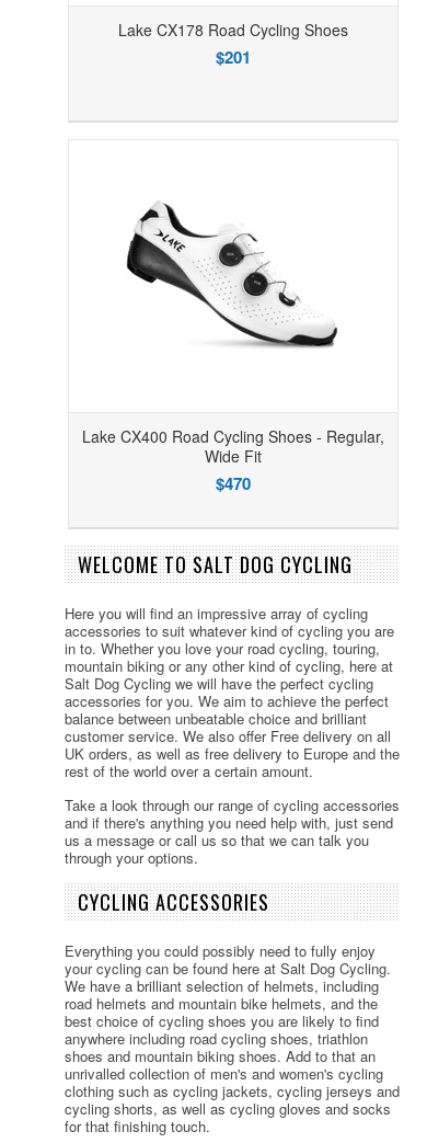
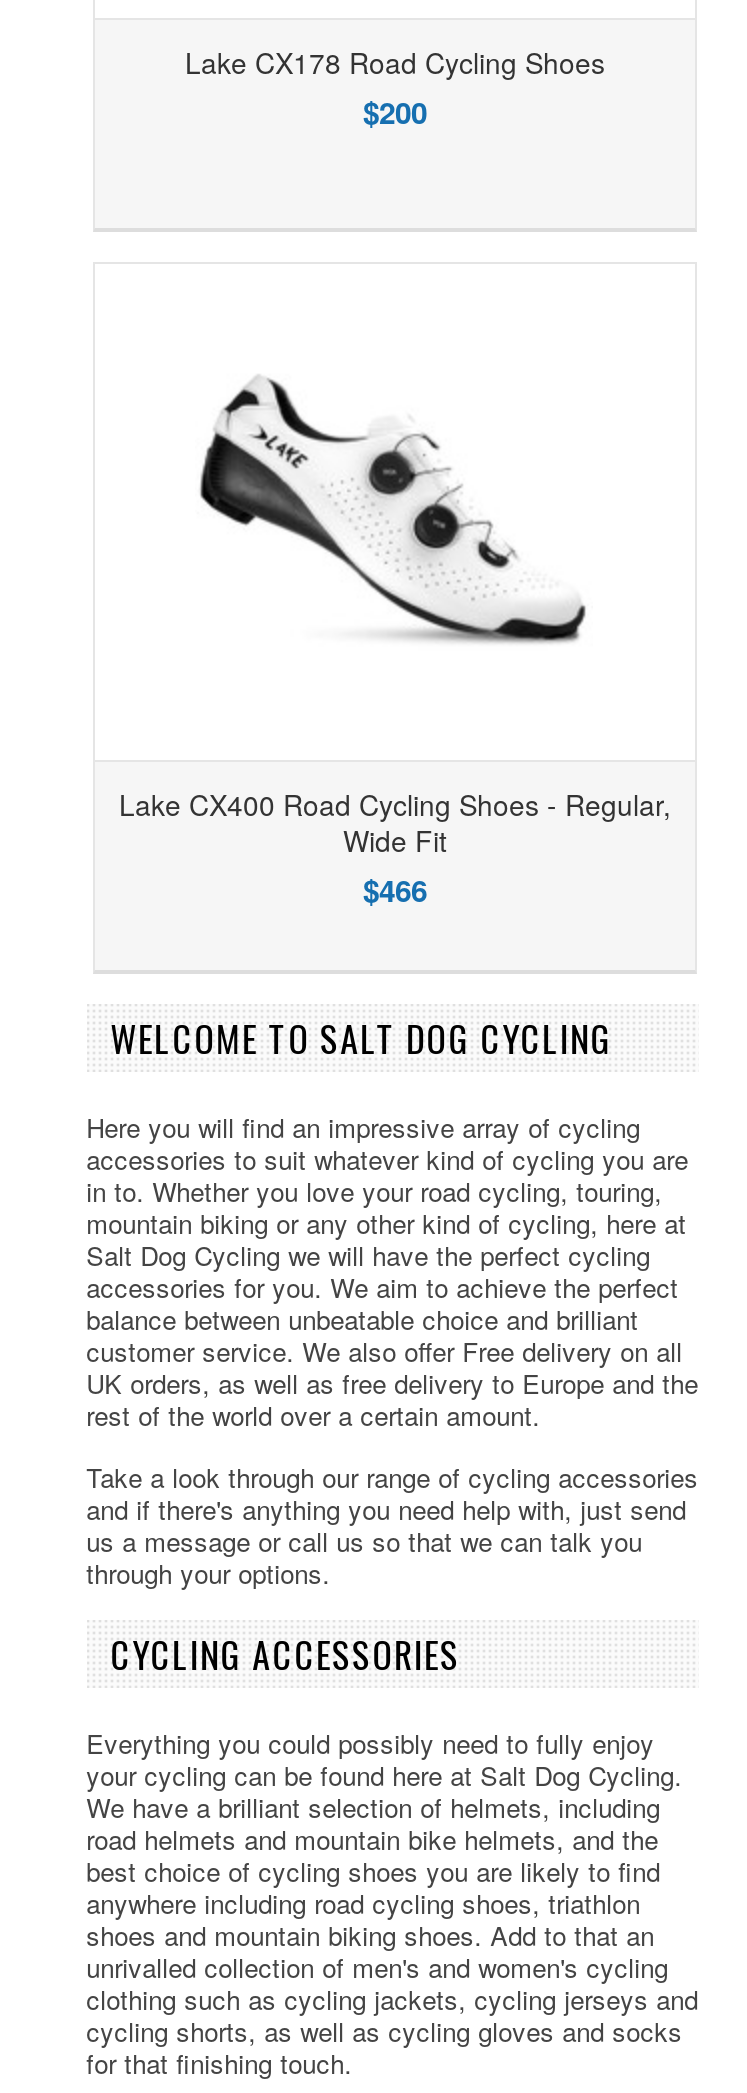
- $201
+ $200

- $470
+ $466
